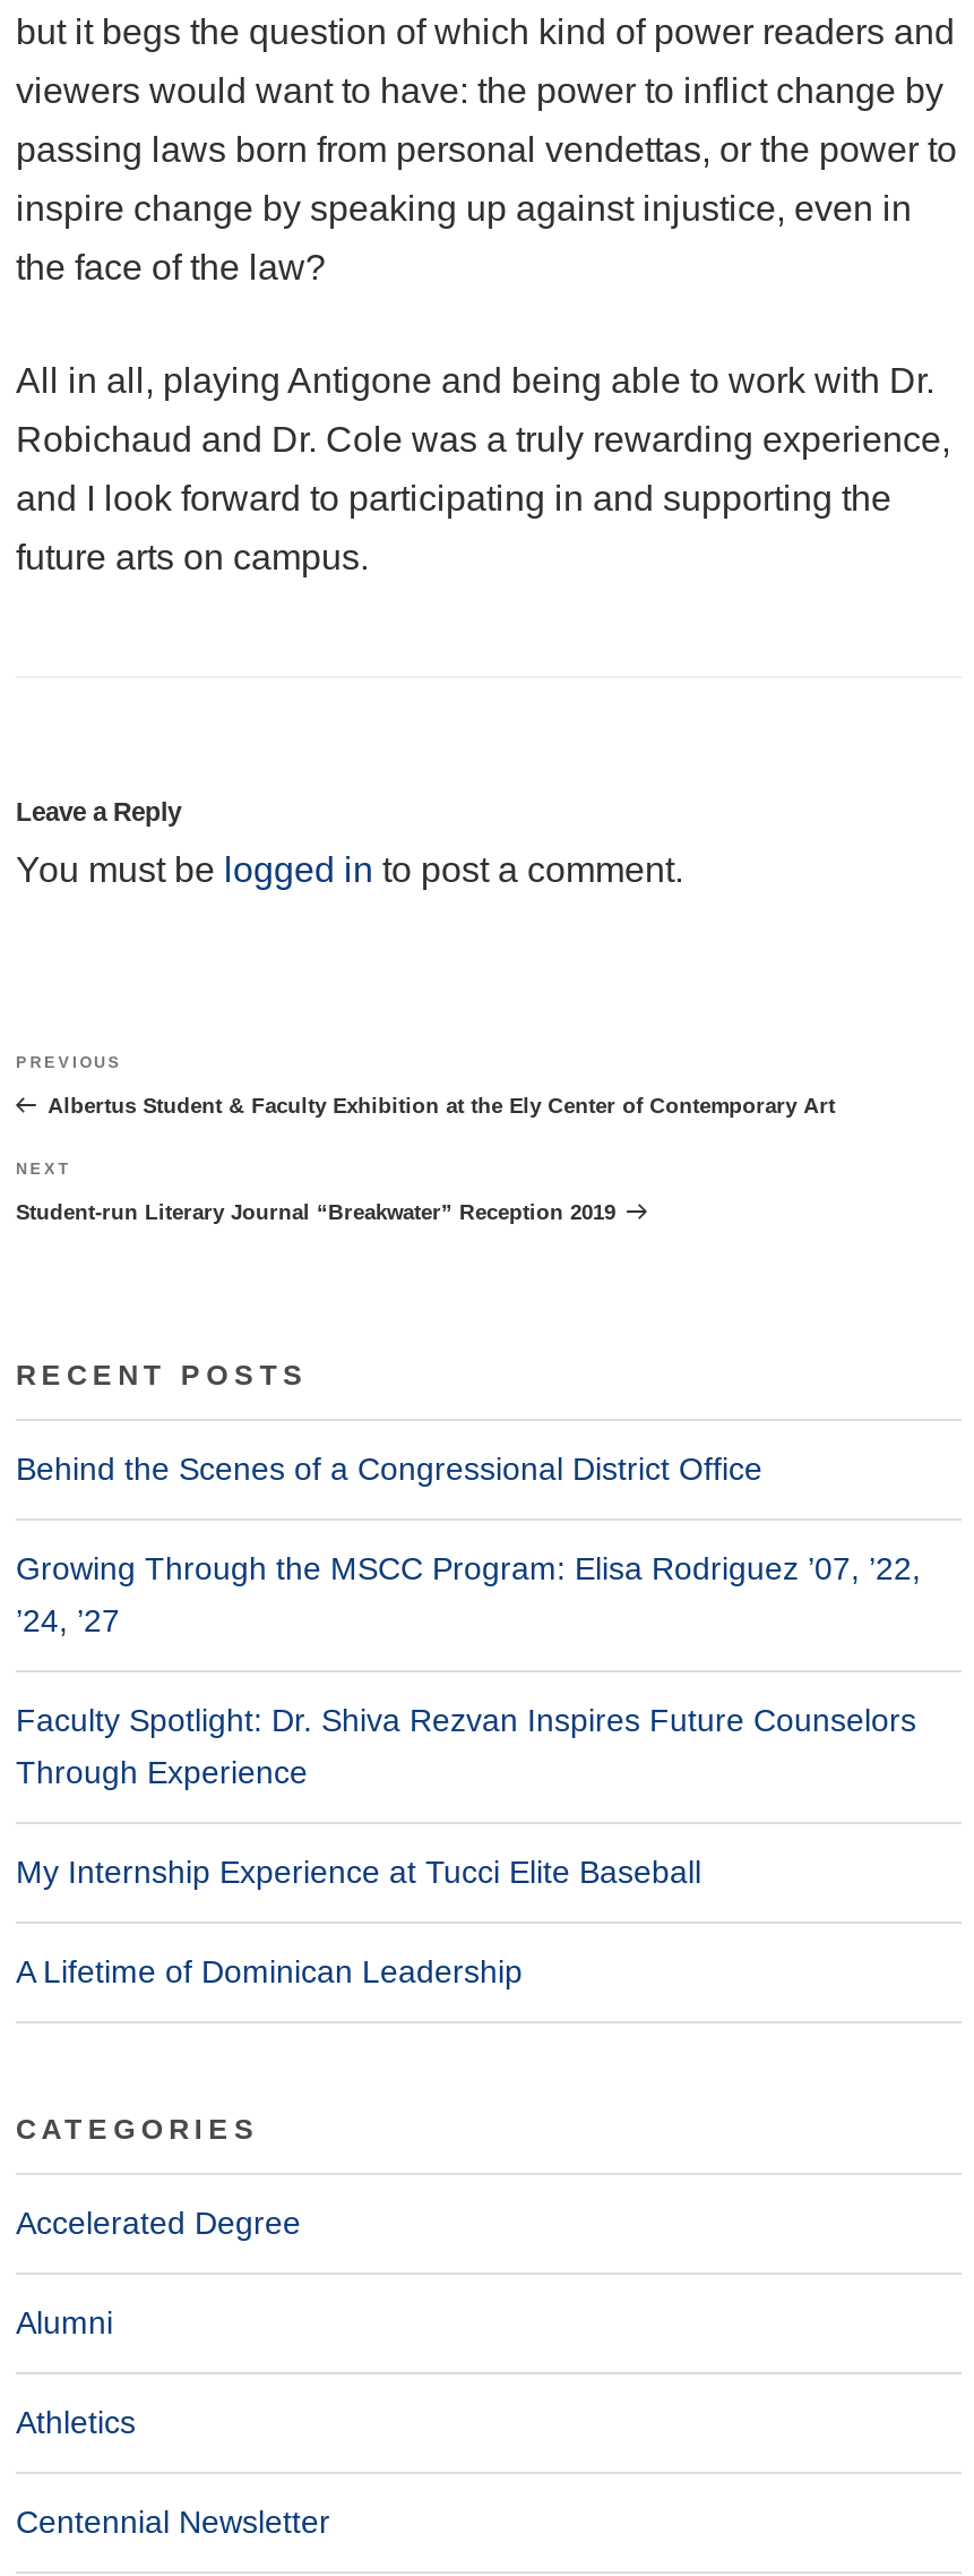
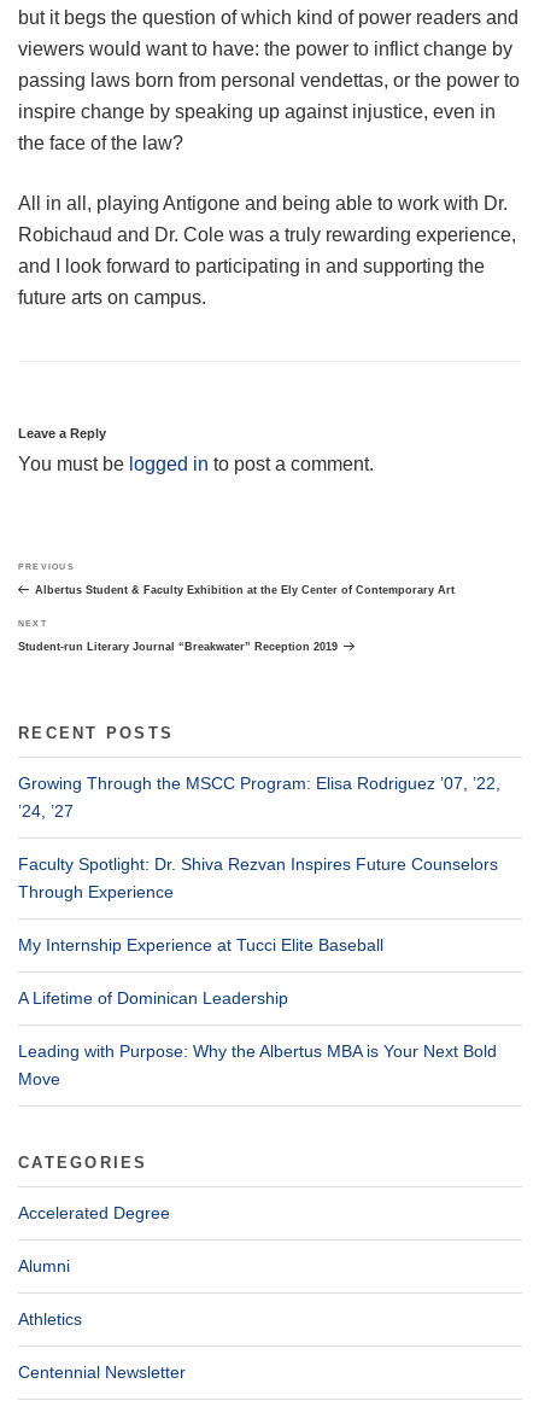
- Behind the Scenes of a Congressional District Office

moved up: Growing Through the MSCC Program: Elisa Rodriguez ’07, ’22, | ’24, ’27 | Faculty Spotlight: Dr. Shiva Rezvan Inspires Future Counselors | Through Experience | My Internship Experience at Tucci Elite Baseball | A Lifetime of Dominican Leadership

+ Leading with Purpose: Why the Albertus MBA is Your Next Bold
+ Move
